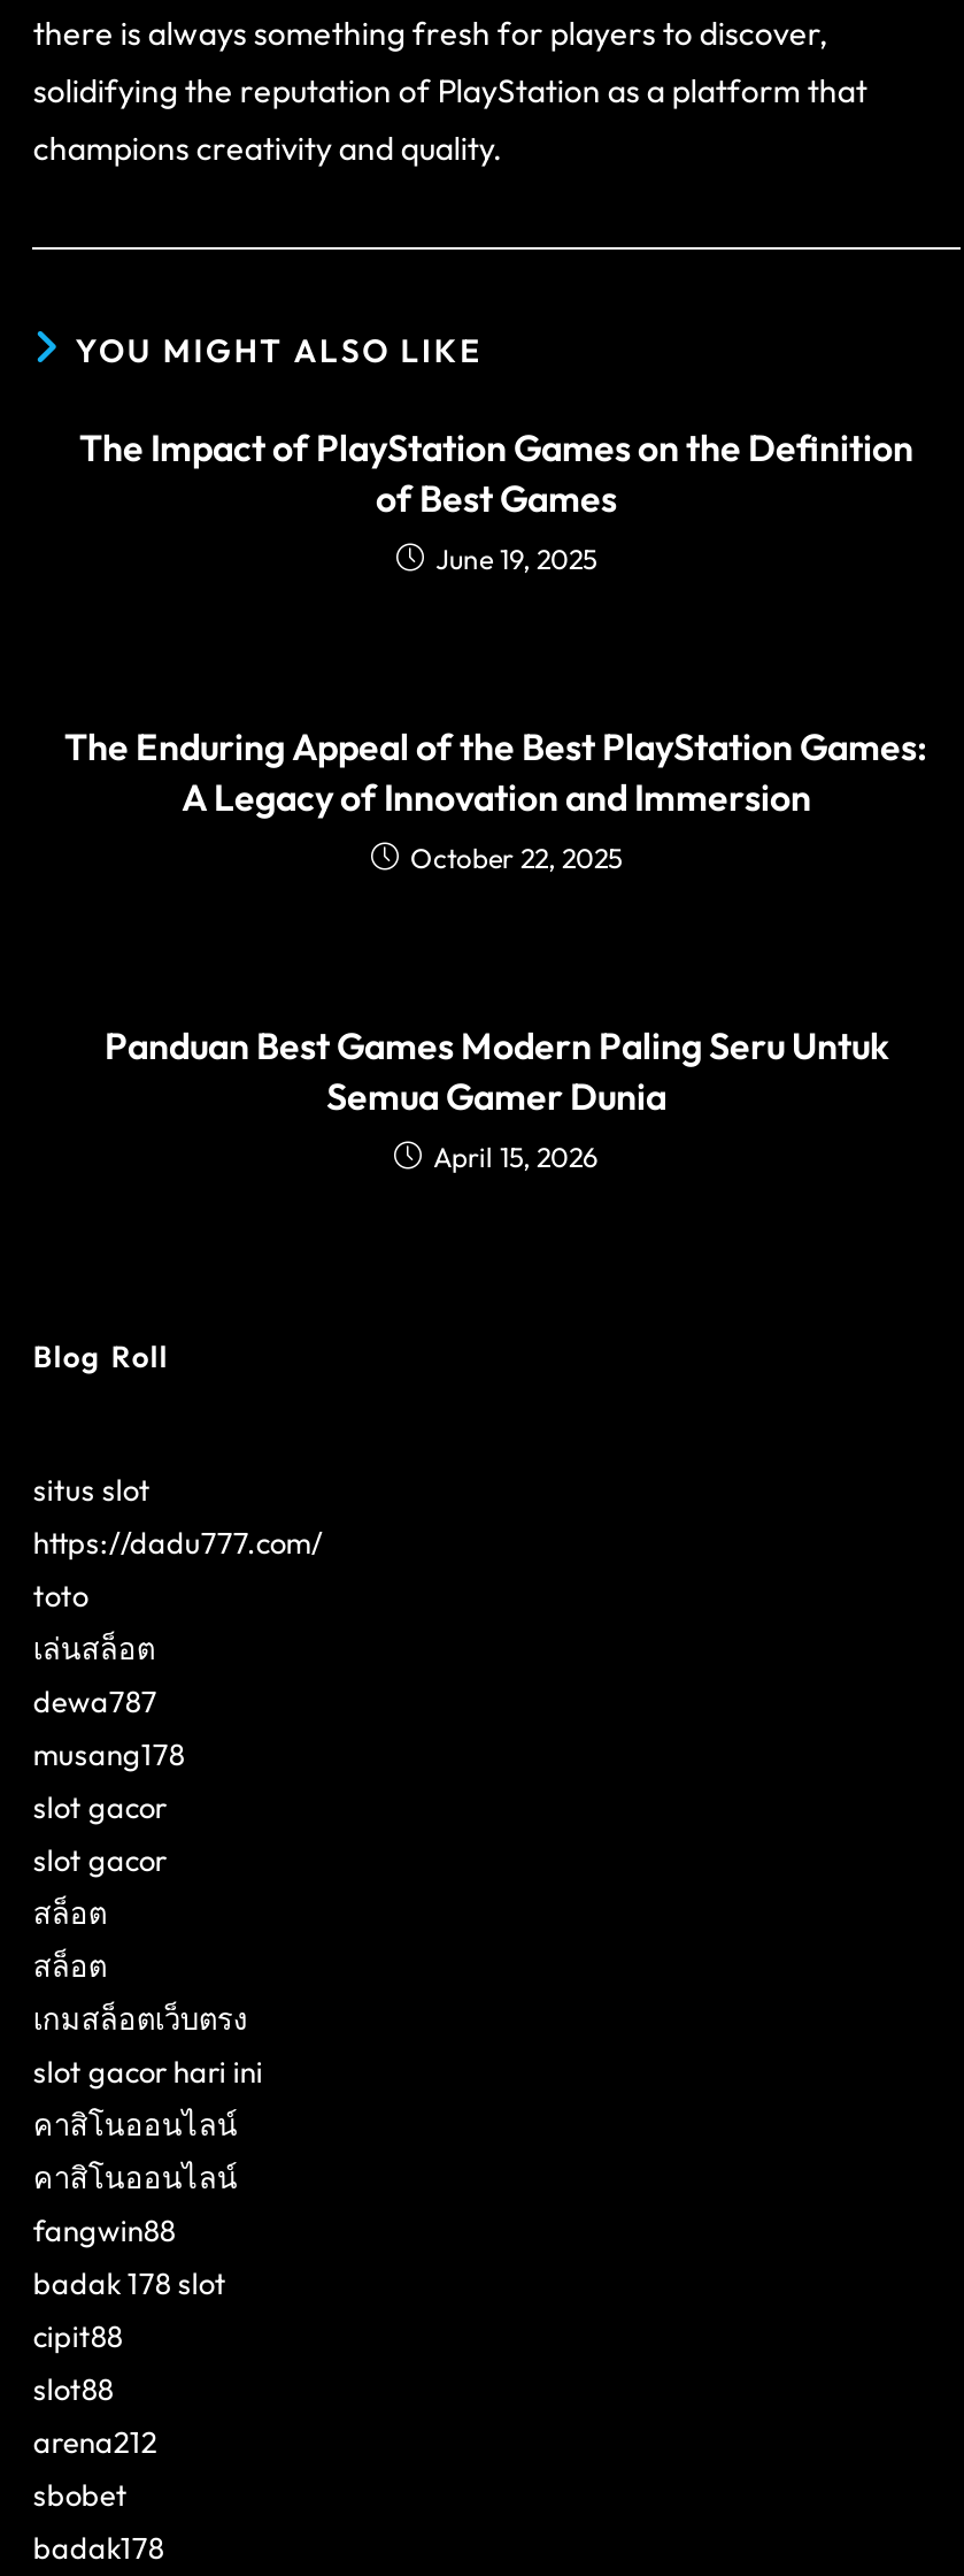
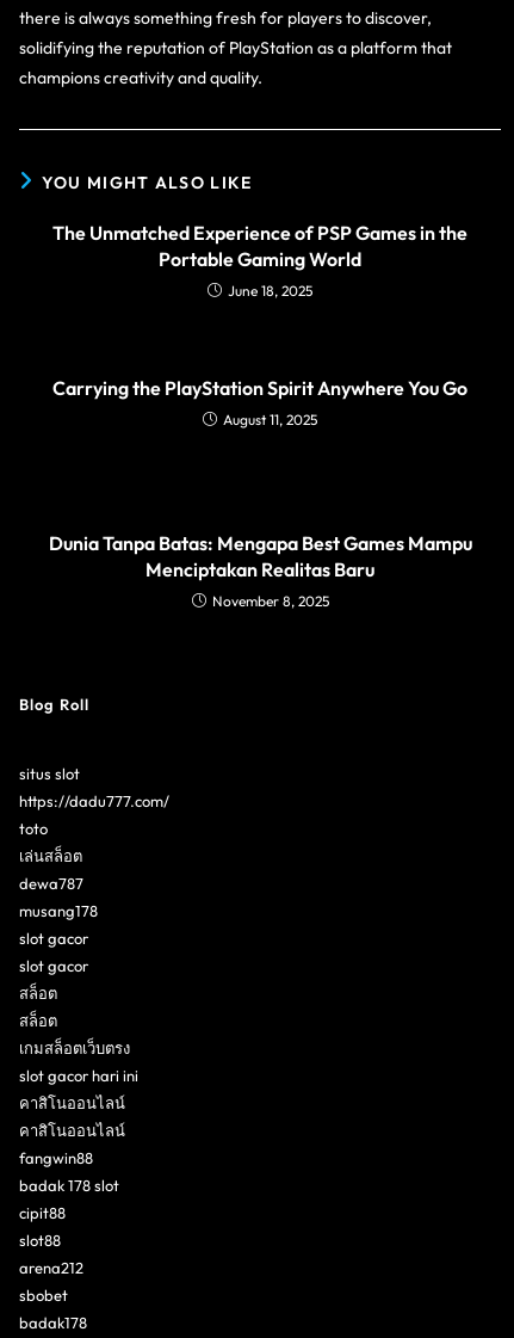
- The Impact of PlayStation Games on the Definition
- of Best Games
- June 19, 2025
+ The Unmatched Experience of PSP Games in the
+ Portable Gaming World
+ June 18, 2025

- The Enduring Appeal of the Best PlayStation Games:
- A Legacy of Innovation and Immersion
- October 22, 2025
+ Carrying the PlayStation Spirit Anywhere You Go
+ August 11, 2025

- Panduan Best Games Modern Paling Seru Untuk
- Semua Gamer Dunia
- April 15, 2026
+ Dunia Tanpa Batas: Mengapa Best Games Mampu
+ Menciptakan Realitas Baru
+ November 8, 2025
